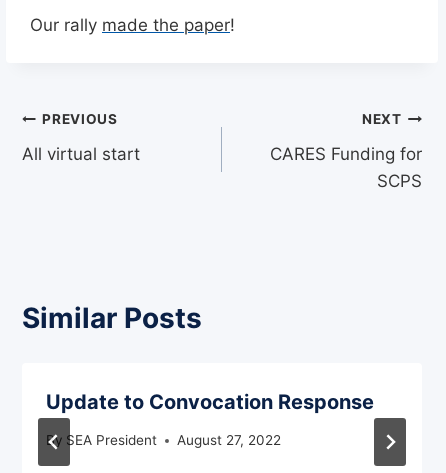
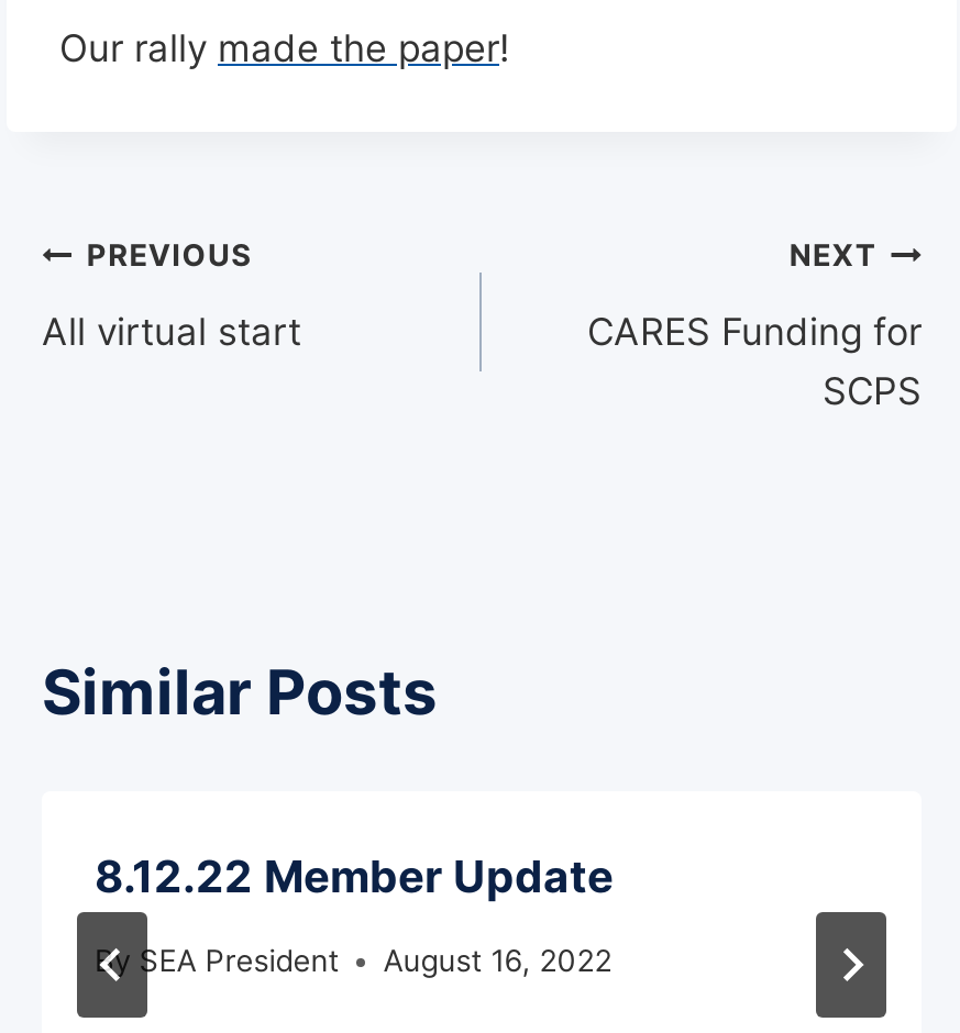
- Update to Convocation Response
+ 8.12.22 Member Update

- By SEA President August 27, 2022
+ By SEA President August 16, 2022
